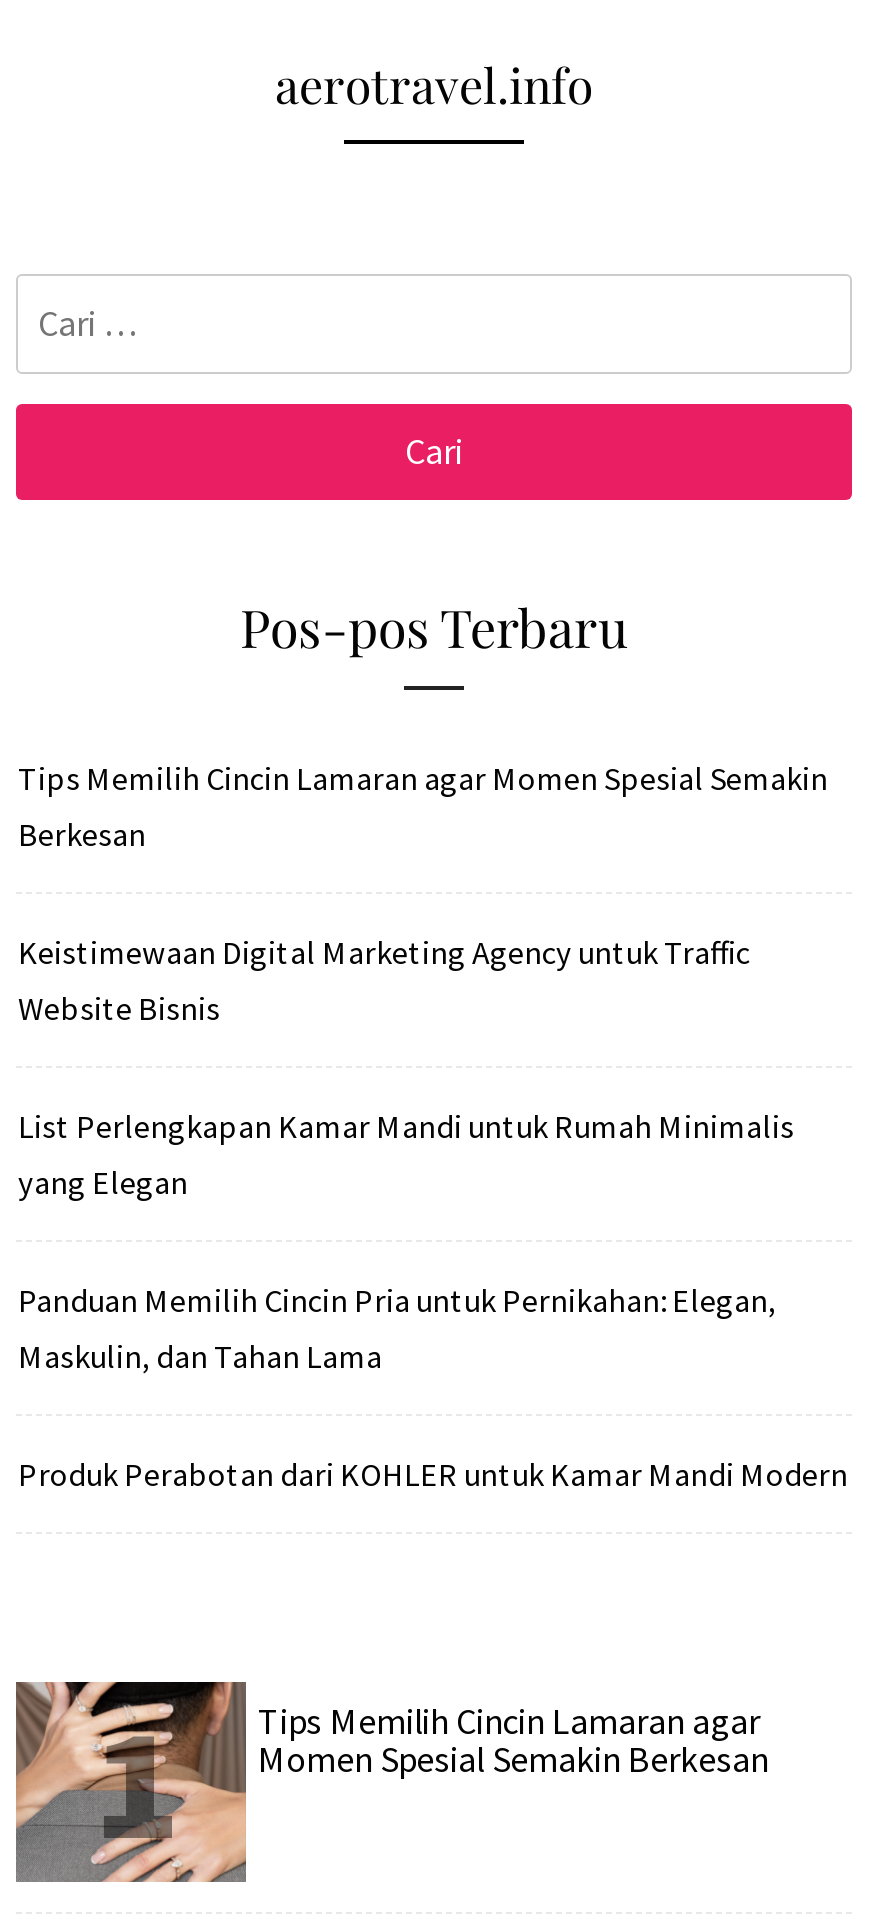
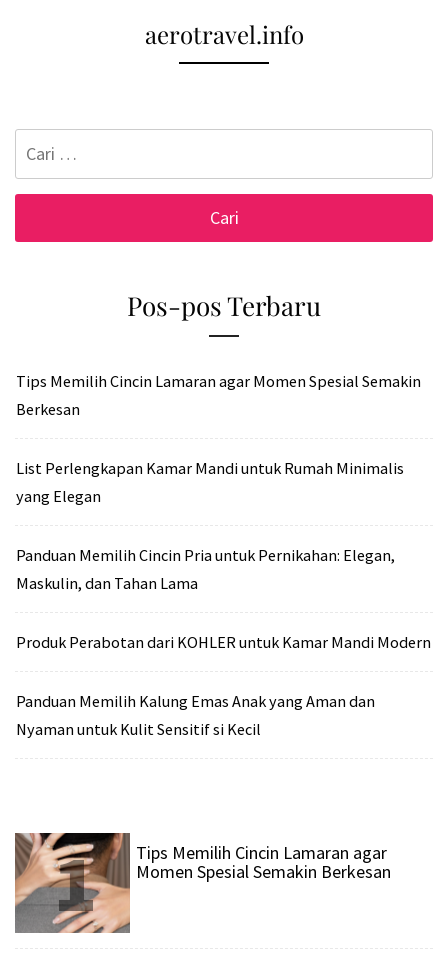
- Keistimewaan Digital Marketing Agency untuk Traffic
- Website Bisnis

moved up: List Perlengkapan Kamar Mandi untuk Rumah Minimalis | yang Elegan | Panduan Memilih Cincin Pria untuk Pernikahan: Elegan, | Maskulin, dan Tahan Lama | Produk Perabotan dari KOHLER untuk Kamar Mandi Modern

+ Panduan Memilih Kalung Emas Anak yang Aman dan
+ Nyaman untuk Kulit Sensitif si Kecil
